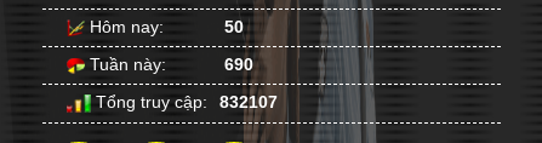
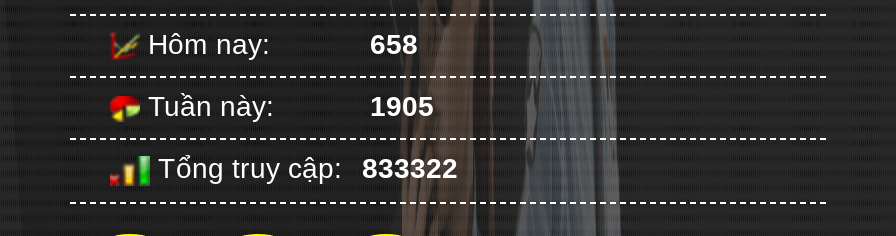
- 50
+ 658

- 690
+ 1905

- Tổng truy cập: 832107
+ Tổng truy cập: 833322
